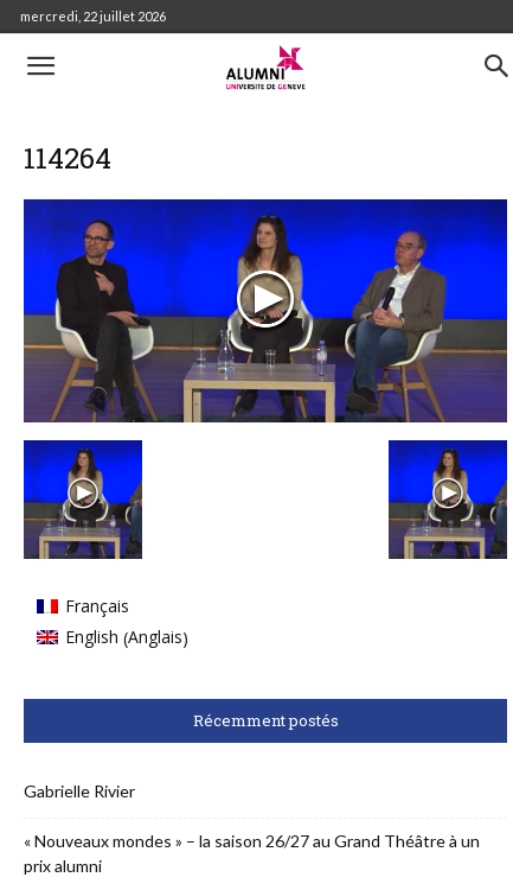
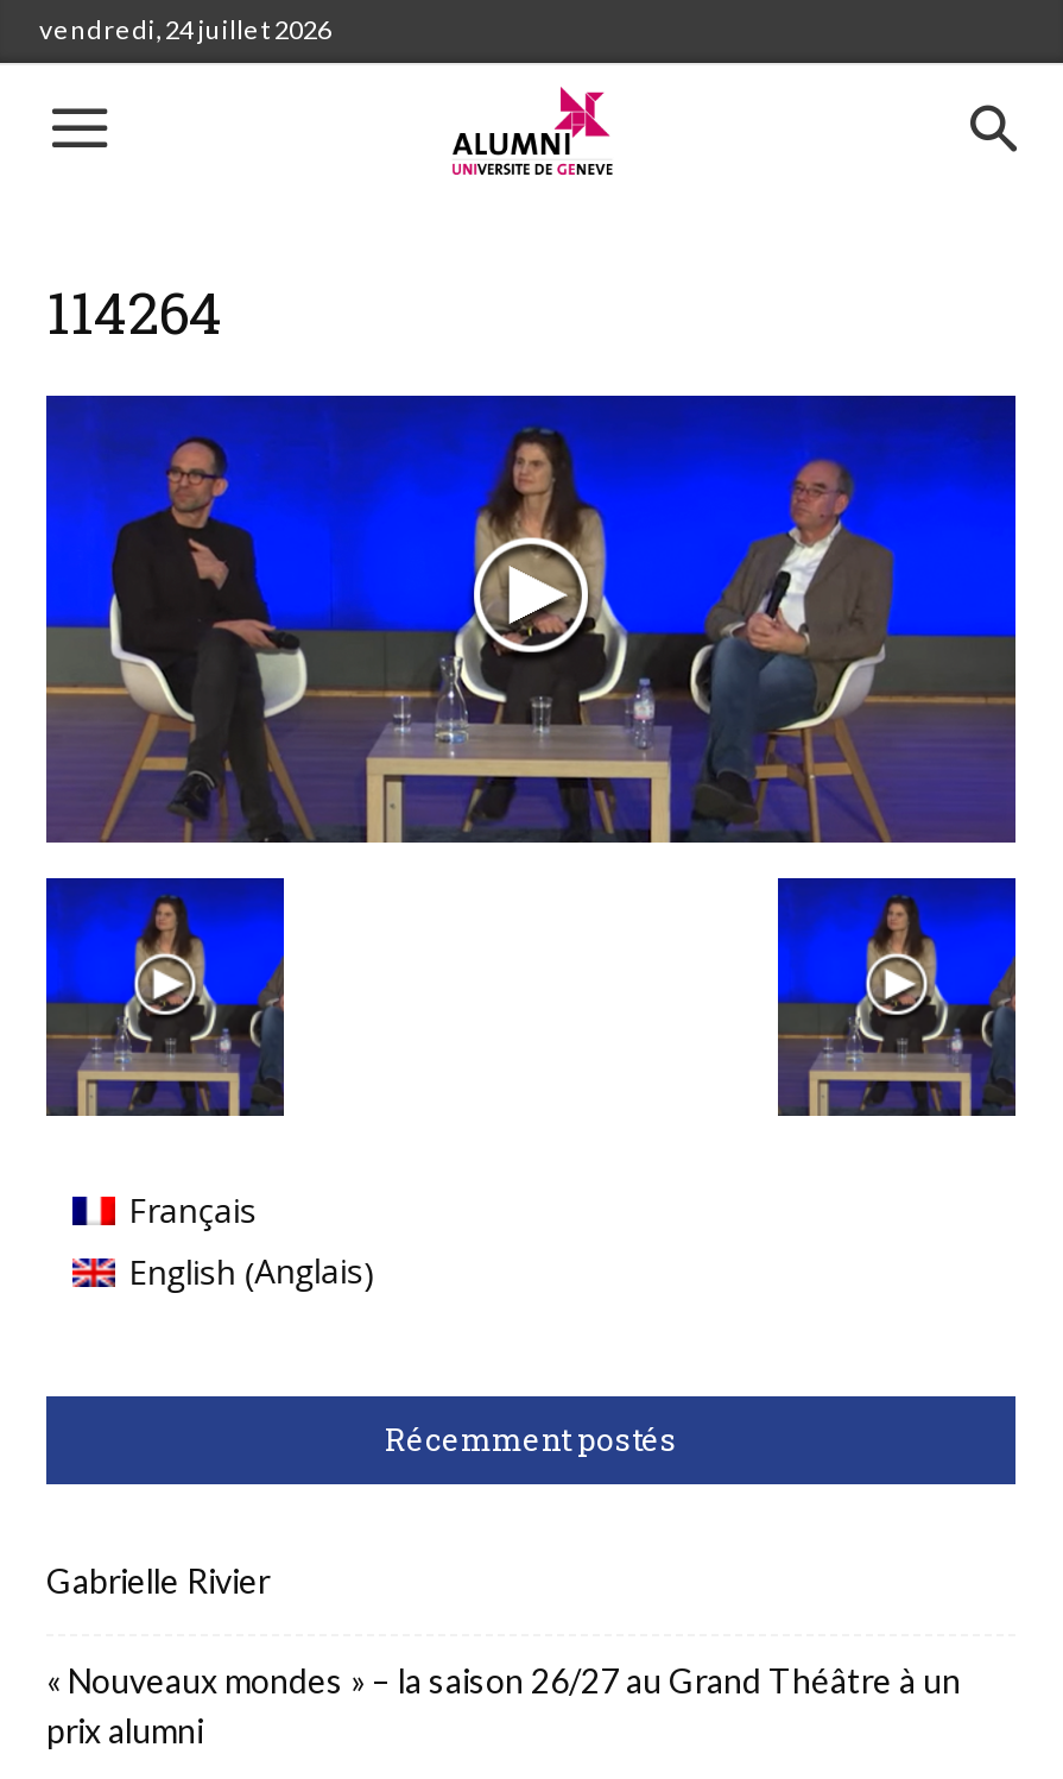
- mercredi, 22 juillet 2026
+ vendredi, 24 juillet 2026
